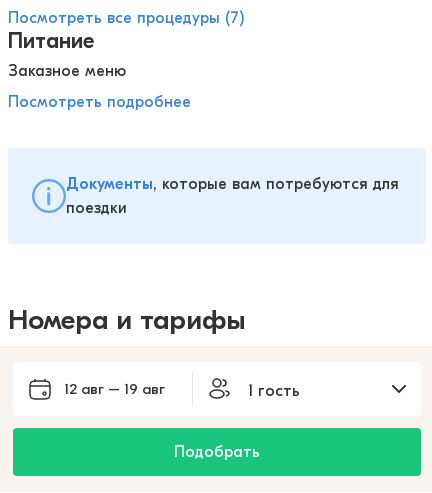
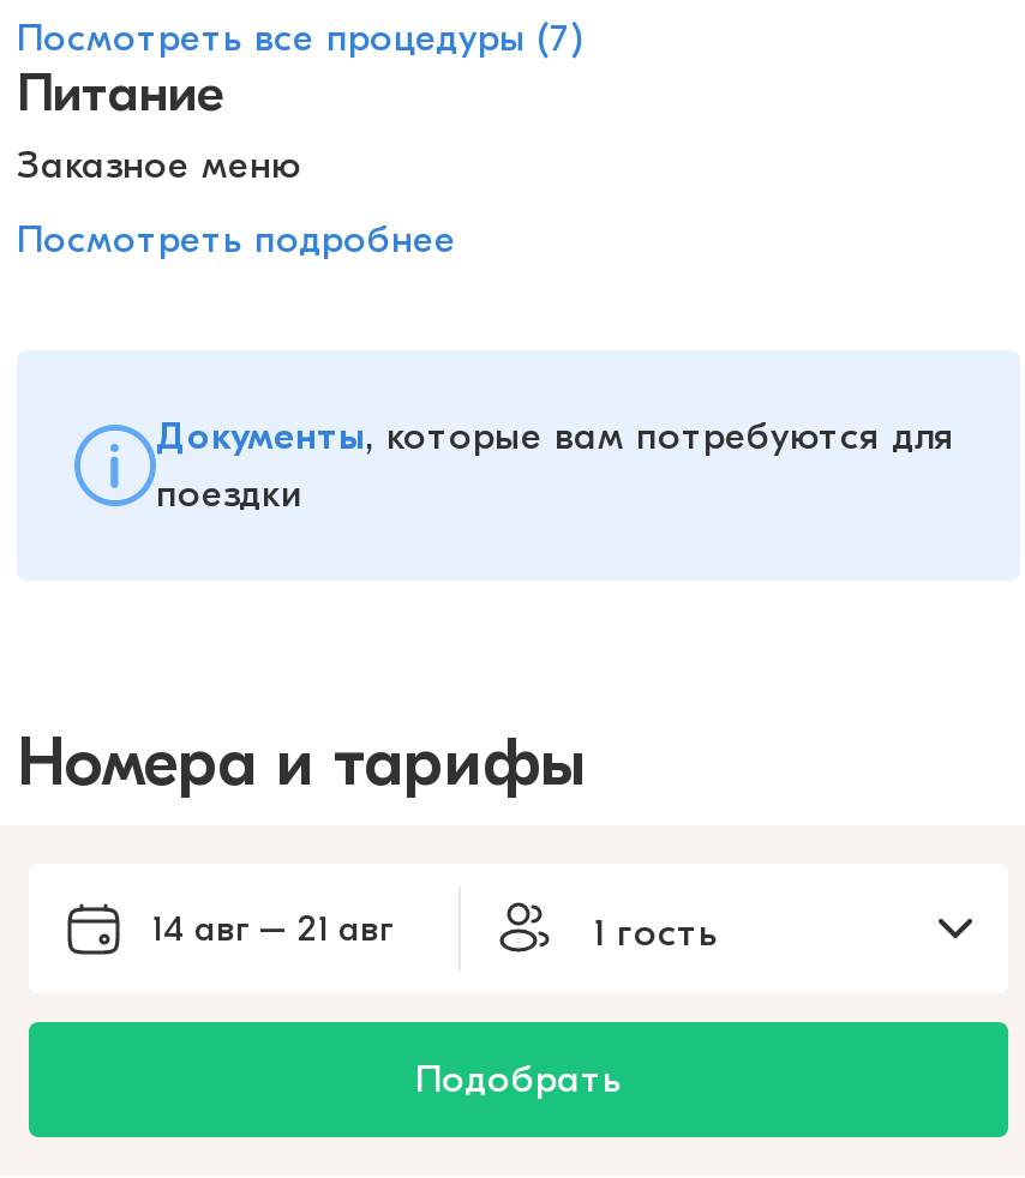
- 12 авг – 19 авг
+ 14 авг – 21 авг
